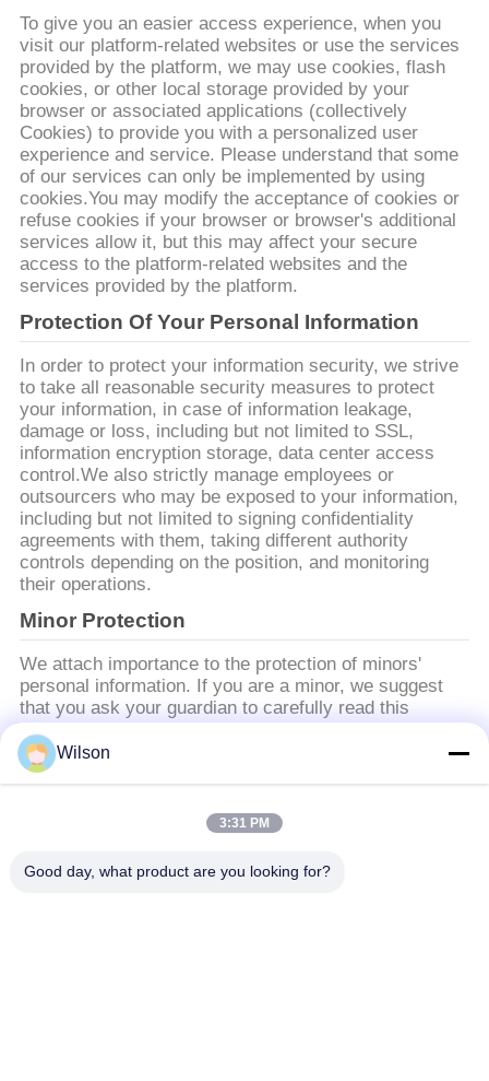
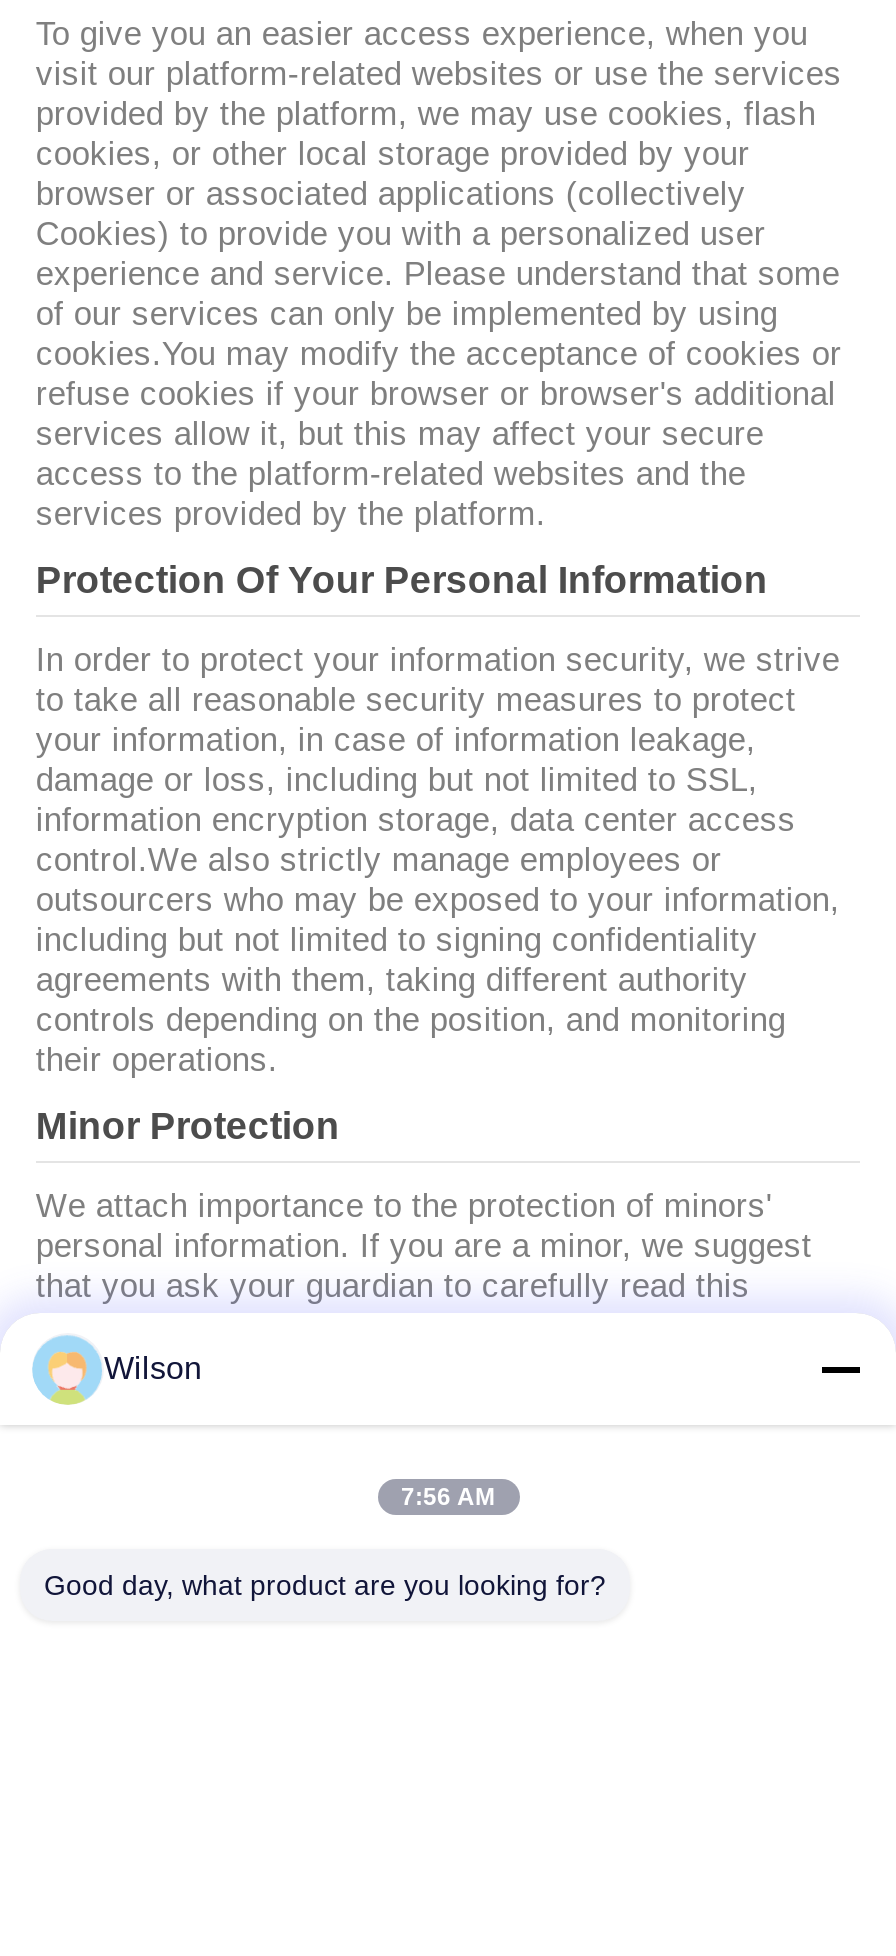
- 3:31 PM
+ 7:56 AM
